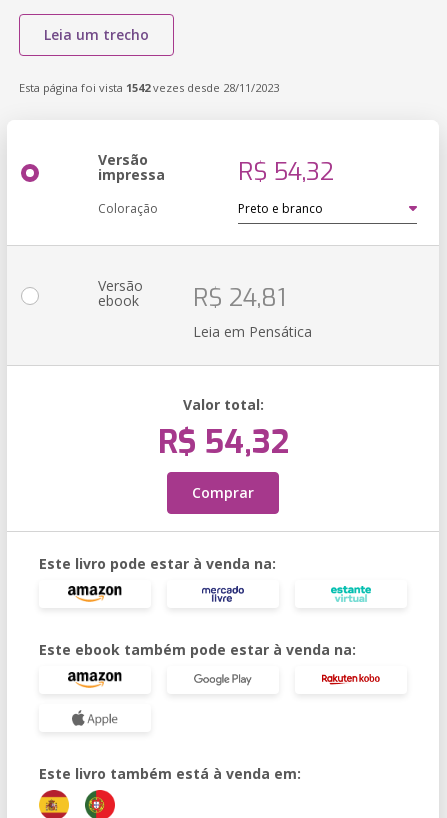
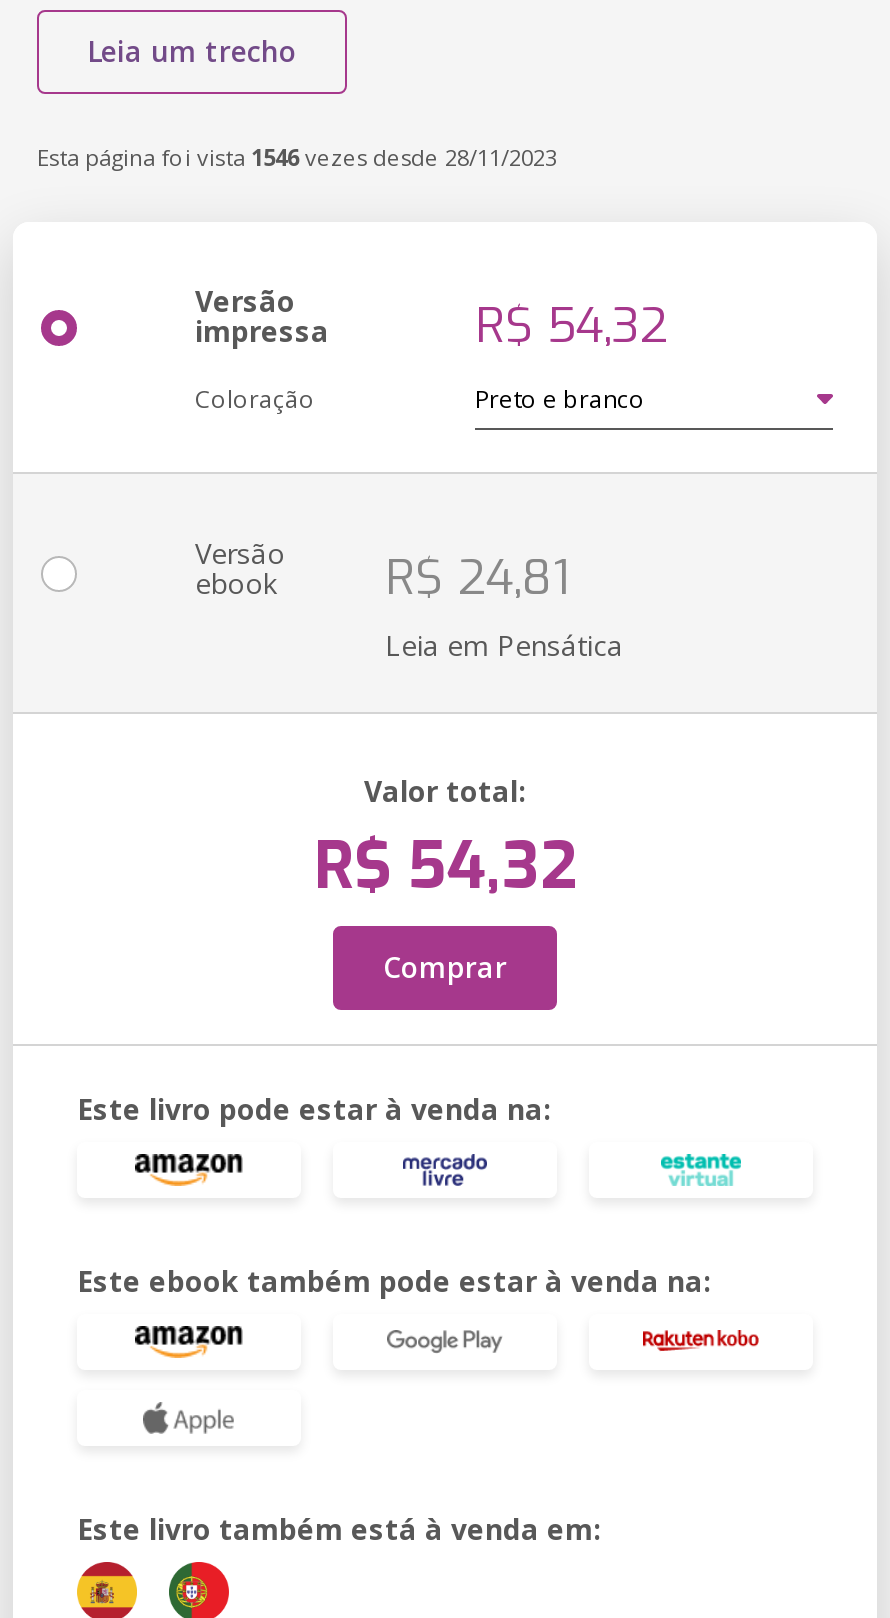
- Esta página foi vista 1542vezes desde 28/11/2023
+ Esta página foi vista 1546vezes desde 28/11/2023
